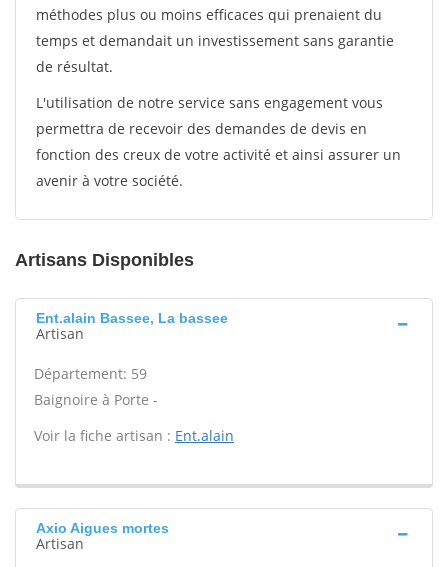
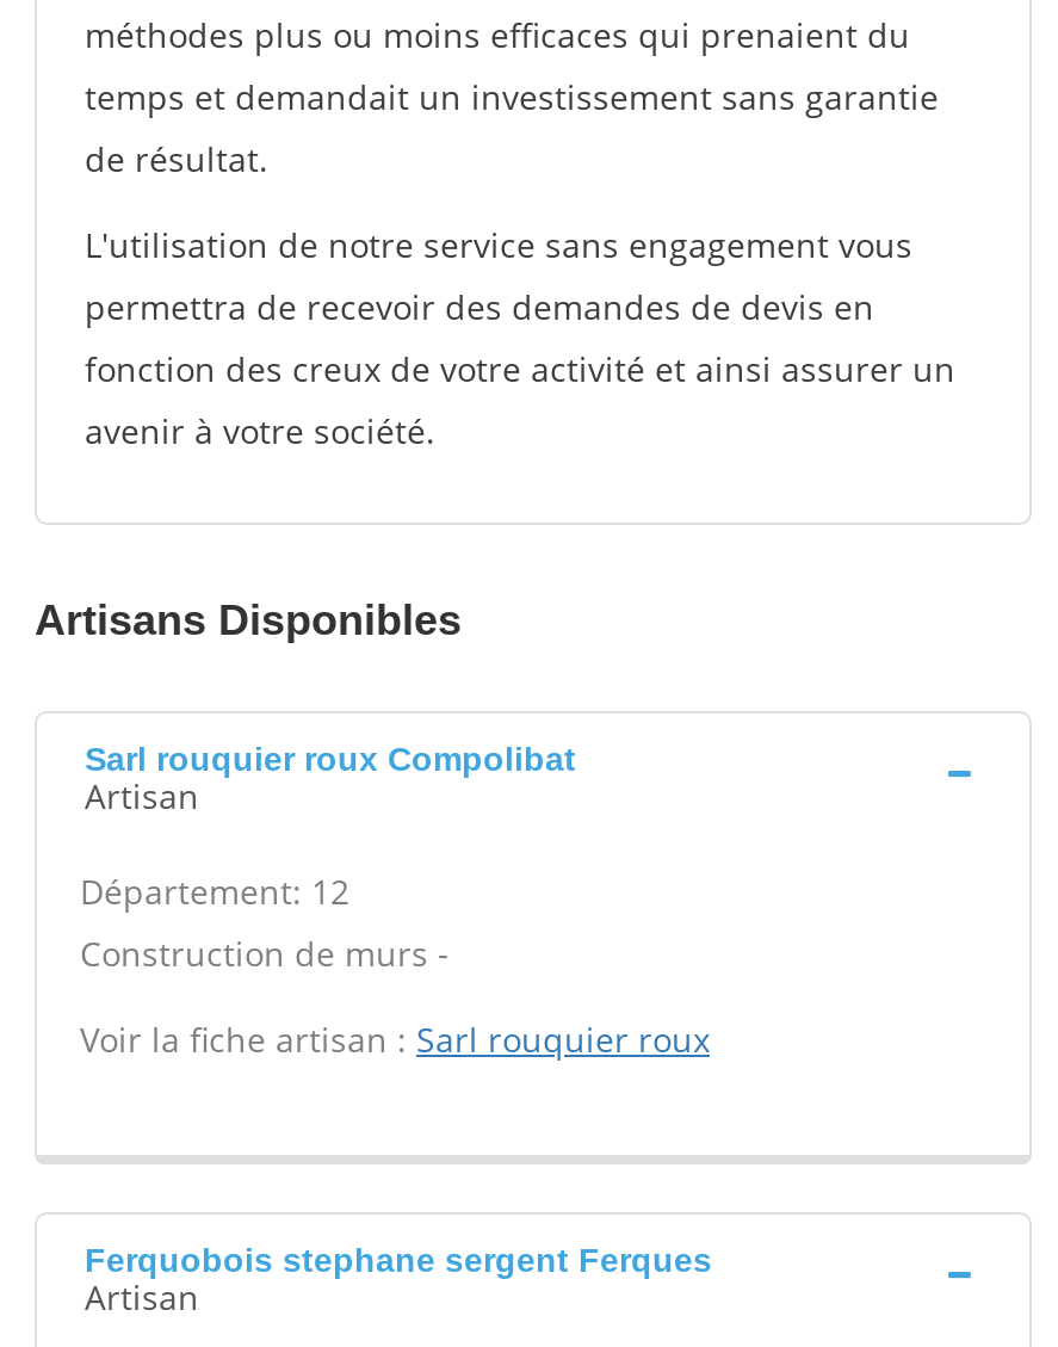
- Ent.alain Bassee, La bassee
+ Sarl rouquier roux Compolibat

- Département: 59
- Baignoire à Porte -
+ Département: 12
+ Construction de murs -

- Voir la fiche artisan : Ent.alain
+ Voir la fiche artisan : Sarl rouquier roux

- Axio Aigues mortes
+ Ferquobois stephane sergent Ferques
